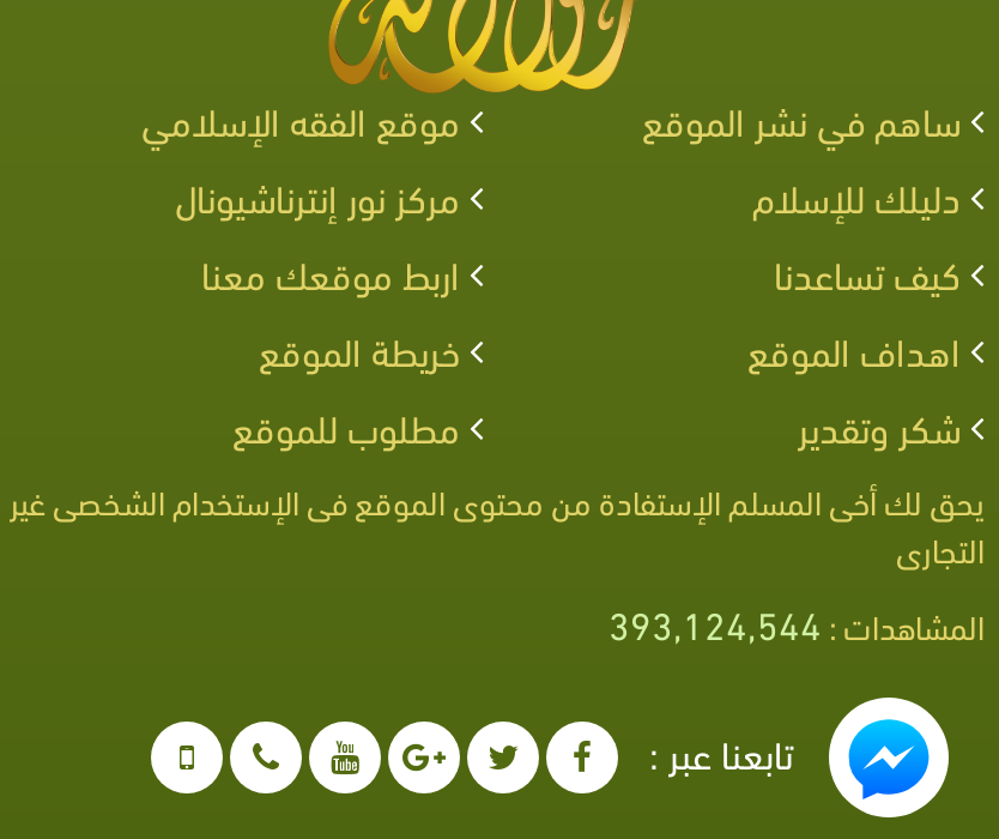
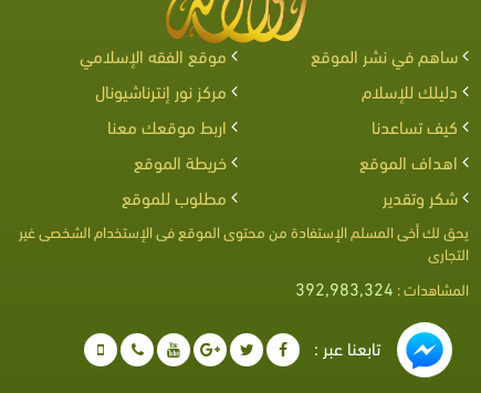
- المشاهدات : 393,124,544
+ المشاهدات : 392,983,324
